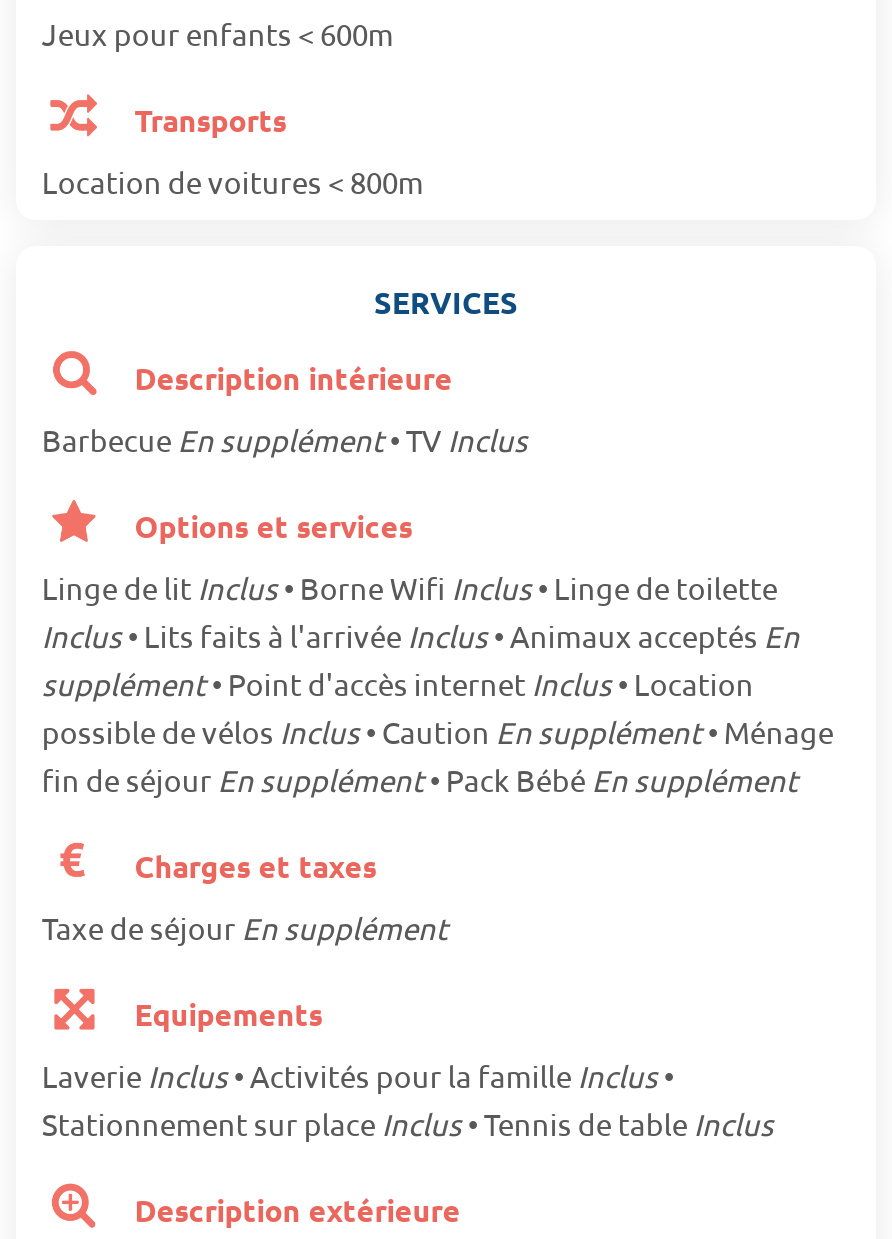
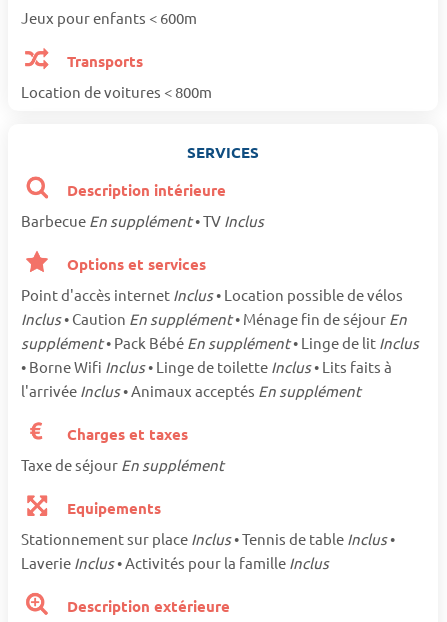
- Linge de lit Inclus• Borne Wifi Inclus• Linge de toilette
- Inclus• Lits faits à l'arrivée Inclus• Animaux acceptés En
- supplément• Point d'accès internet Inclus• Location
- possible de vélos Inclus• Caution En supplément• Ménage
- fin de séjour En supplément• Pack Bébé En supplément
+ Point d'accès internet Inclus • Location possible de vélos
+ Inclus • Caution En supplément• Ménage fin de séjour En
+ supplément• Pack Bébé En supplément• Linge de lit Inclus
+ • Borne Wifi Inclus • Linge de toilette Inclus • Lits faits à
+ l'arrivée Inclus • Animaux acceptés En supplément

- Laverie Inclus• Activités pour la famille Inclus•
- Stationnement sur place Inclus• Tennis de table Inclus
+ Stationnement sur place Inclus• Tennis de table Inclus•
+ Laverie Inclus• Activités pour la famille Inclus
